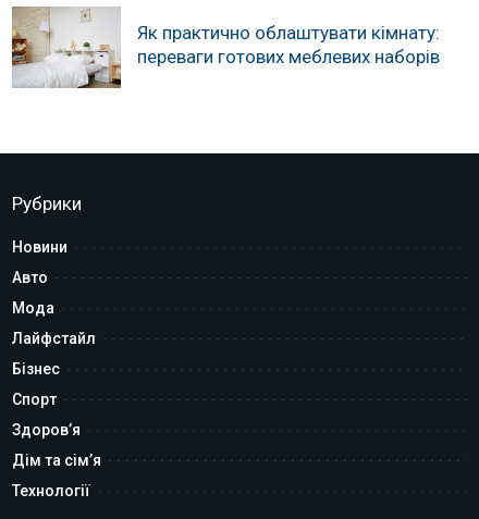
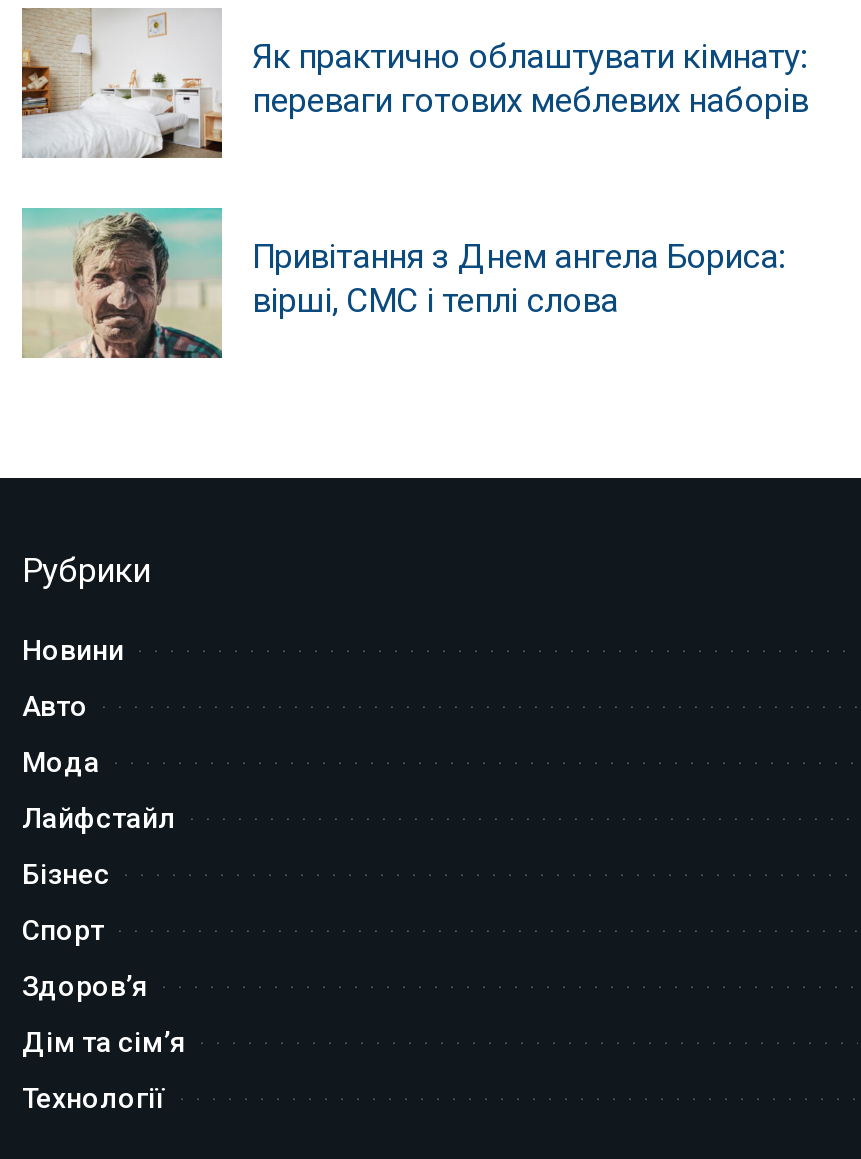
+ [image]
+ Привітання з Днем ангела Бориса:
+ вірші, СМС і теплі слова
